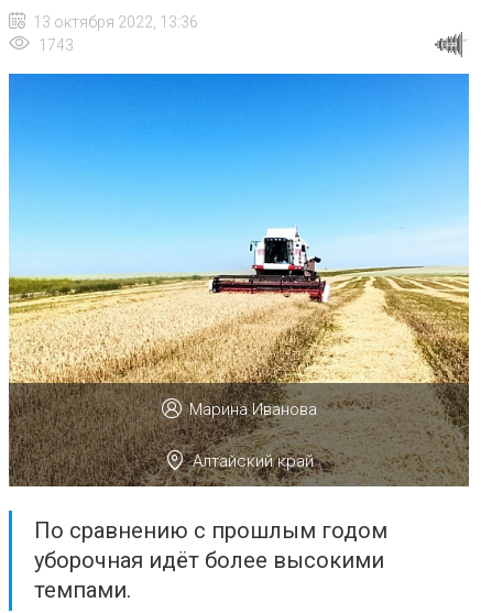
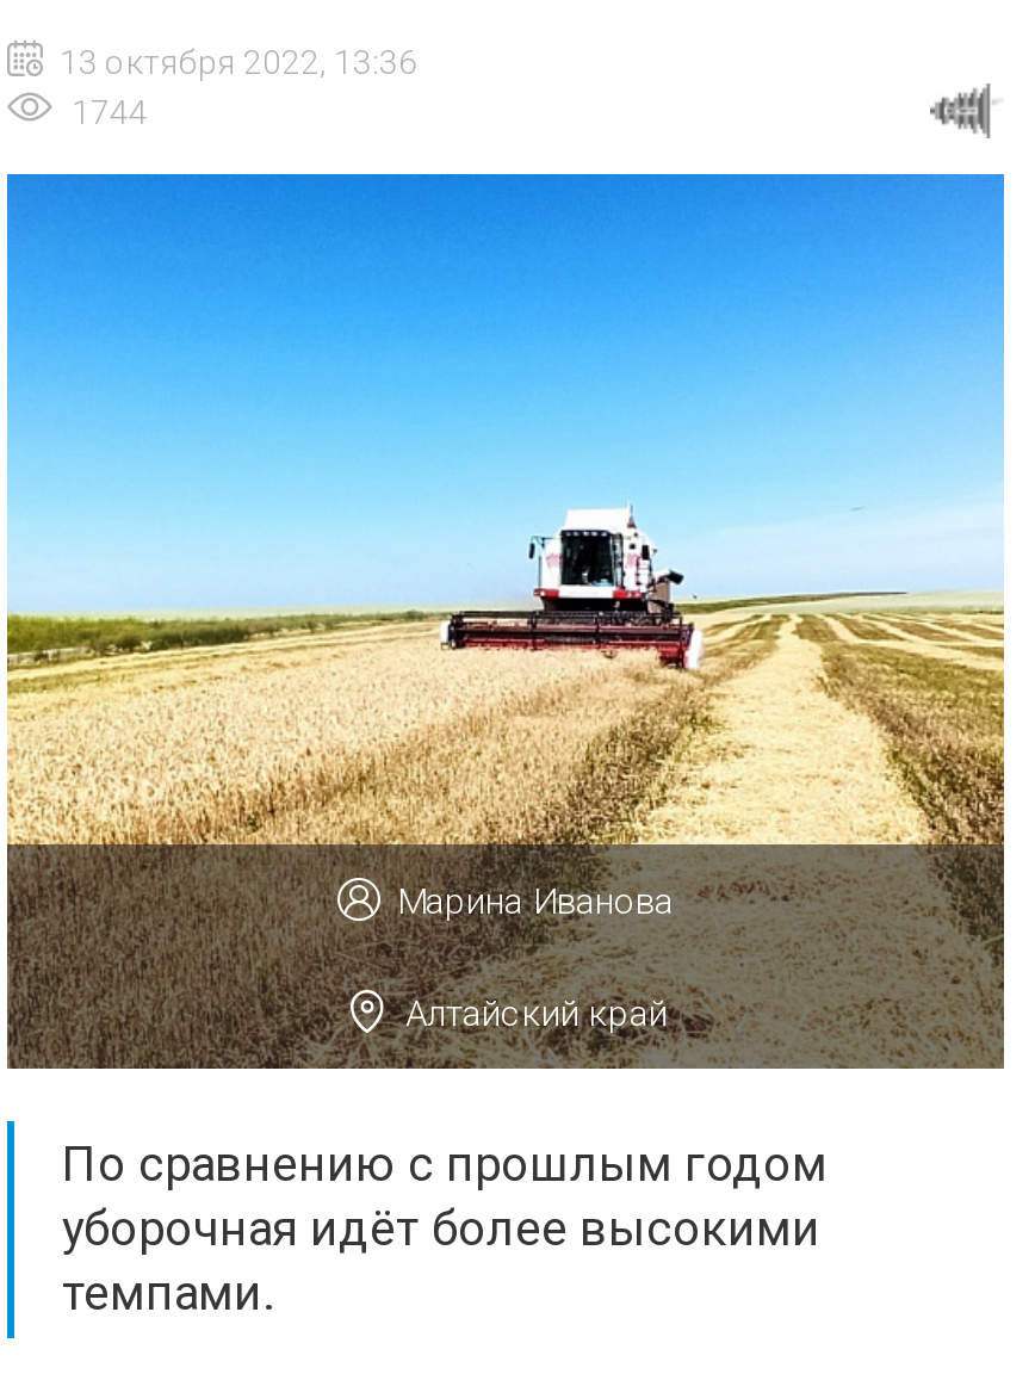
- 1743
+ 1744
